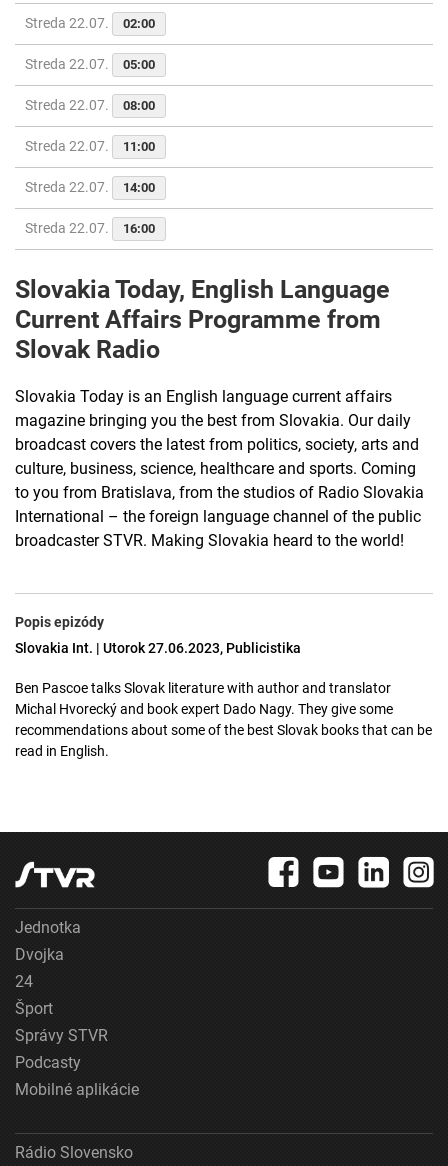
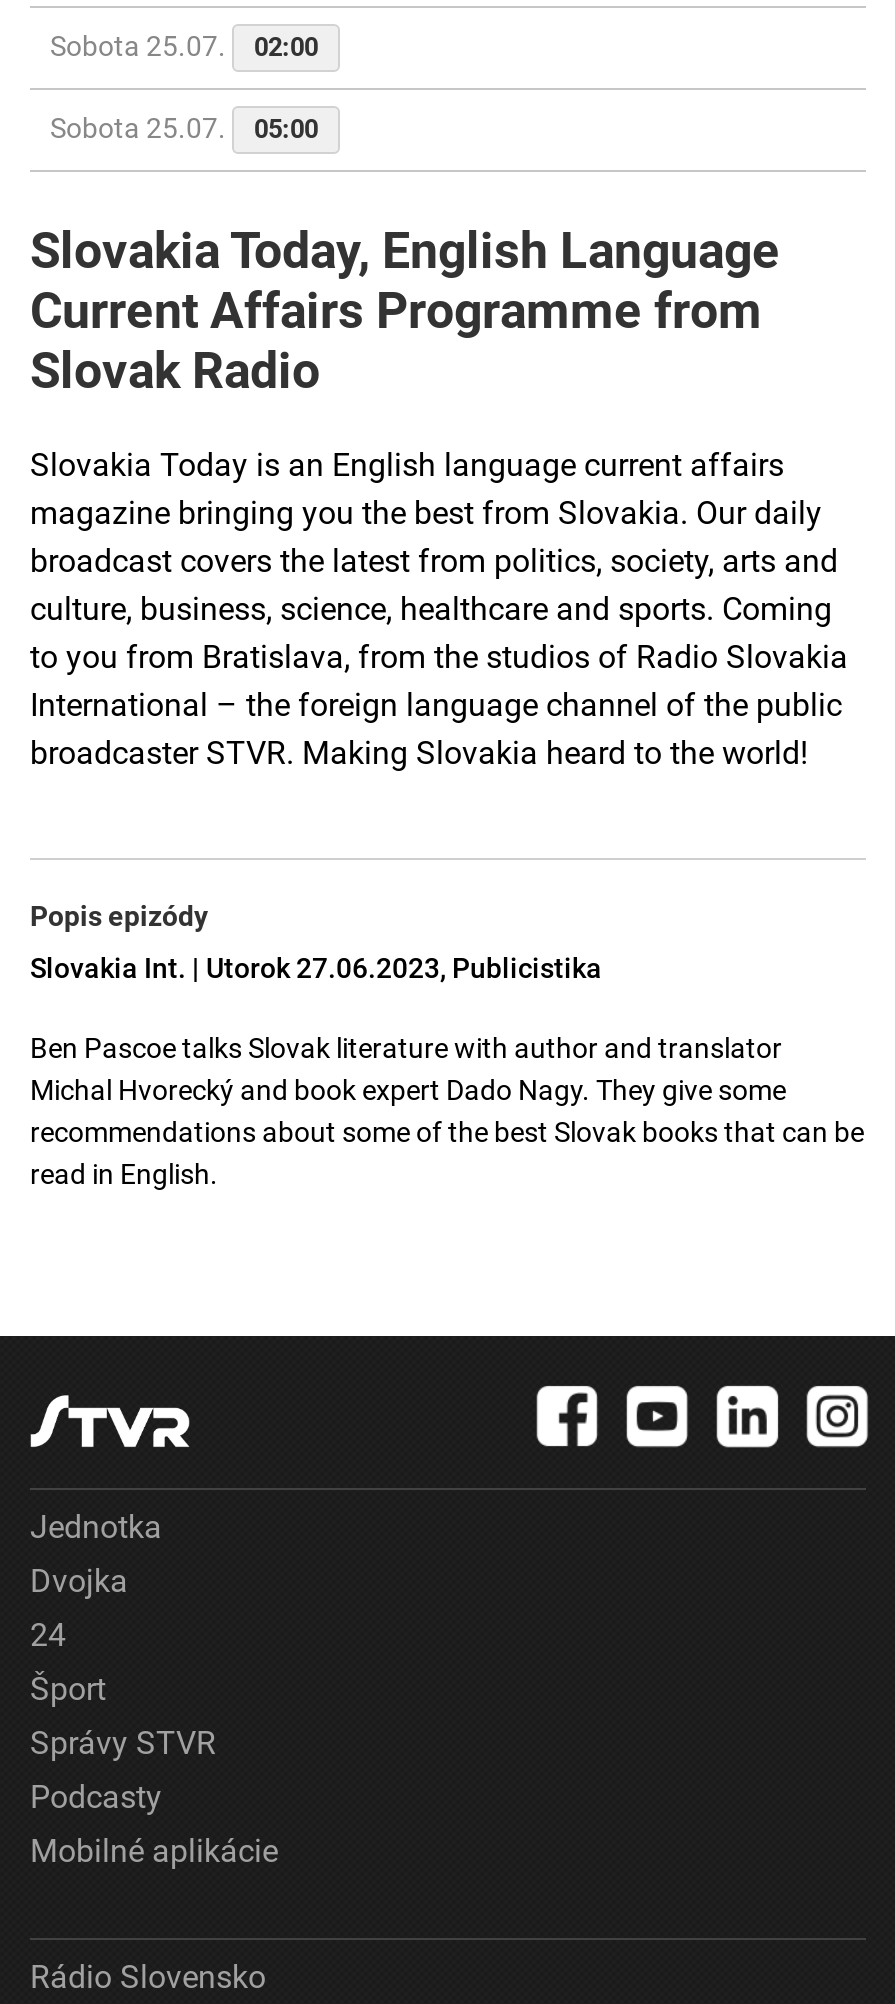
- Streda 22.07. 02:00
+ Sobota 25.07. 02:00

- Streda 22.07. 05:00
+ Sobota 25.07. 05:00

- Streda 22.07.
- 08:00
- Streda 22.07.
- 11:00
- Streda 22.07.
- 14:00
- Streda 22.07.
- 16:00
